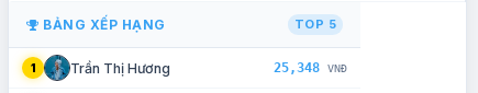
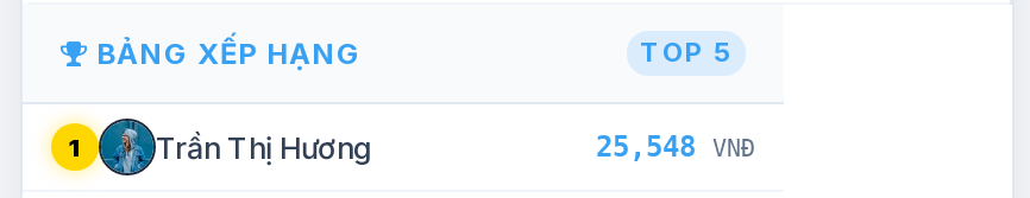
- 25,348 VNĐ
+ 25,548 VNĐ
